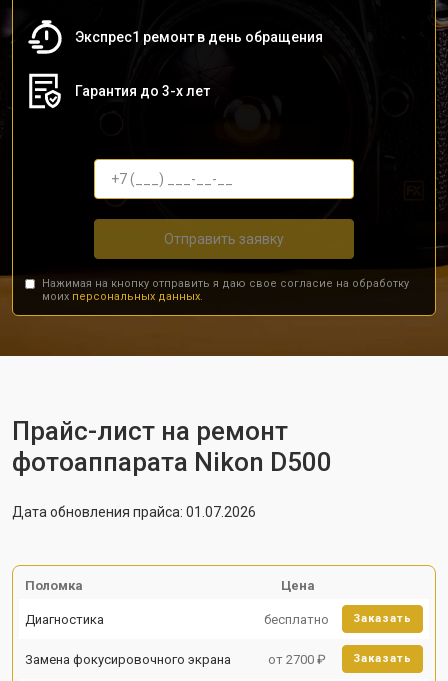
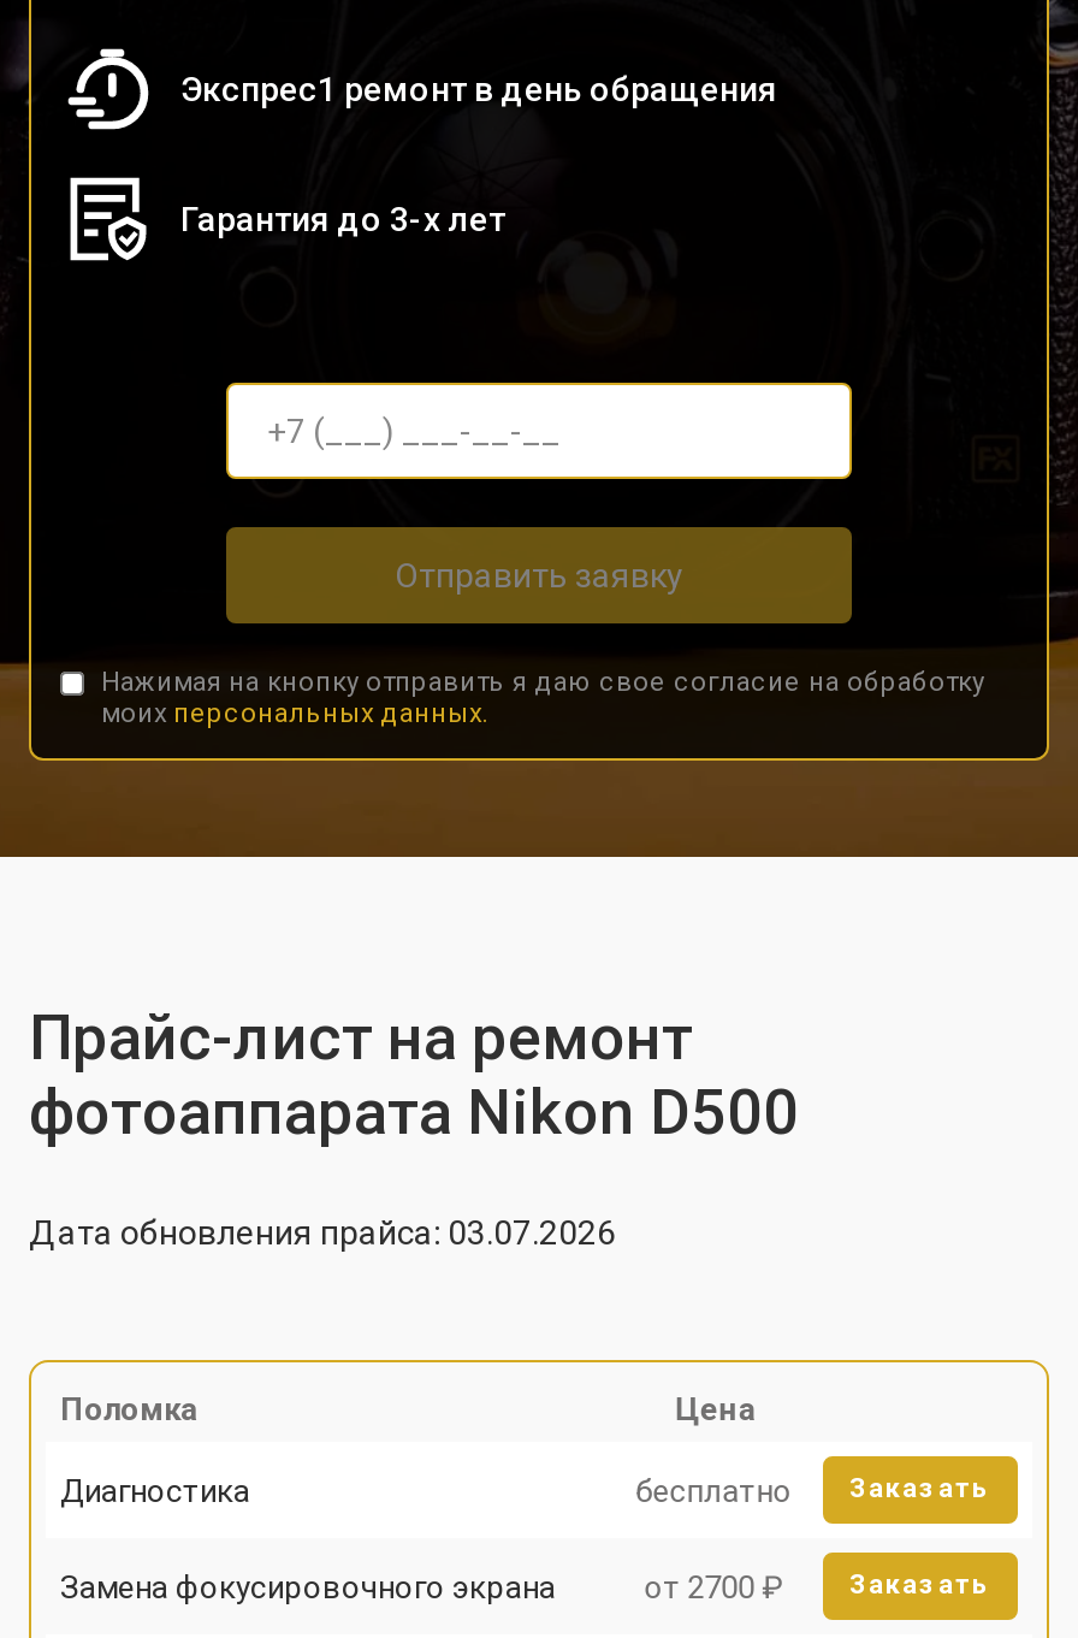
- Дата обновления прайса: 01.07.2026
+ Дата обновления прайса: 03.07.2026
